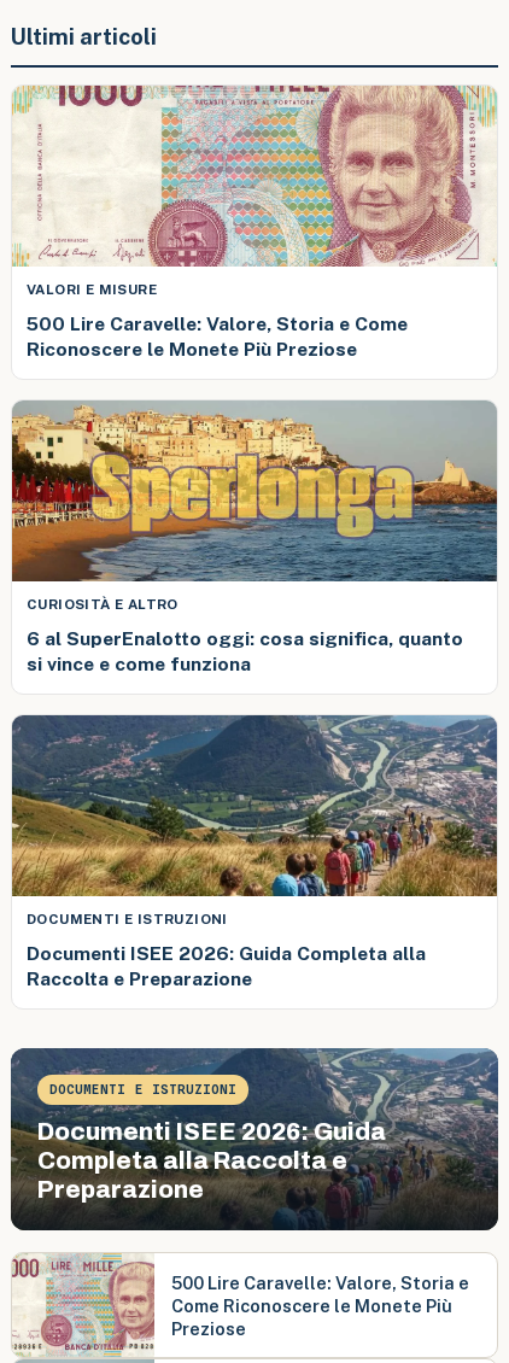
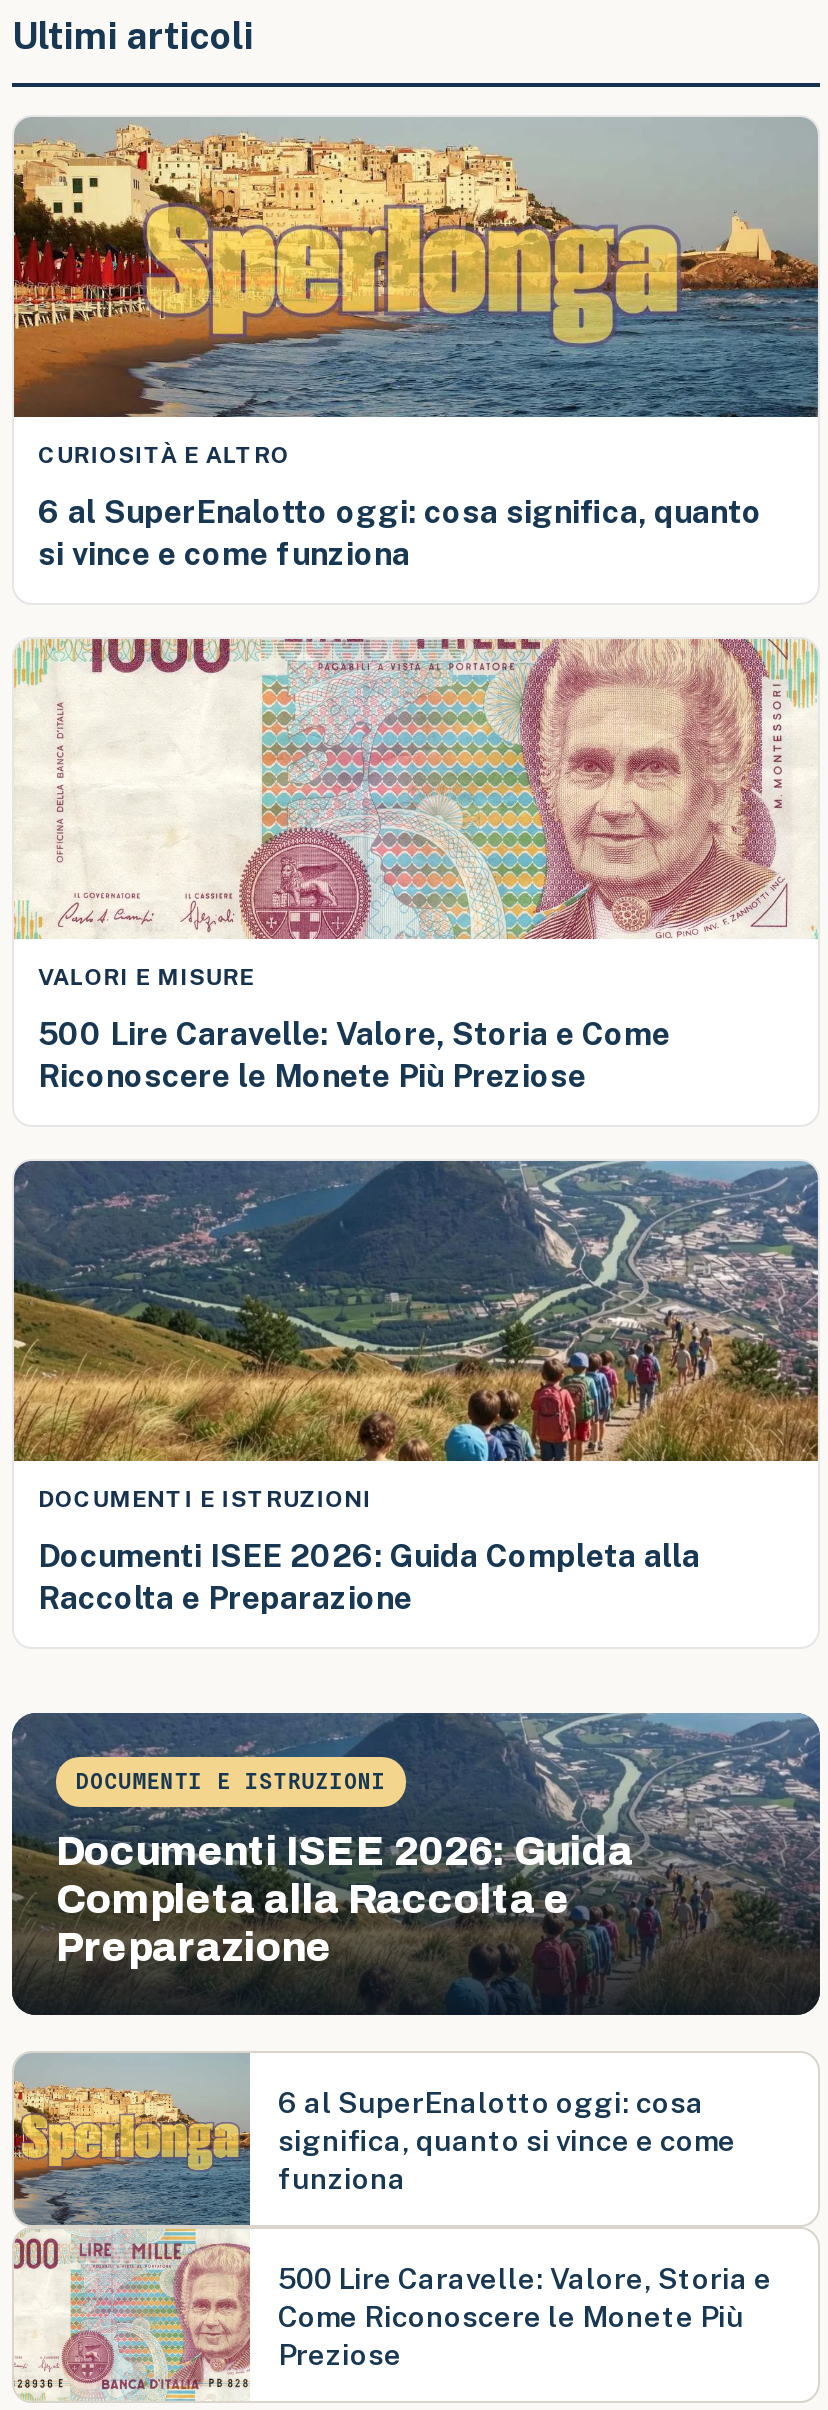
moved down: [image] | VALORI E MISURE | 500 Lire Caravelle: Valore, Storia e Come | Riconoscere le Monete Più Preziose

moved up: [image] | CURIOSITÀ E ALTRO | 6 al SuperEnalotto oggi: cosa significa, quanto | si vince e come funziona

+ [image]
+ 6 al SuperEnalotto oggi: cosa
+ significa, quanto si vince e come
+ funziona
